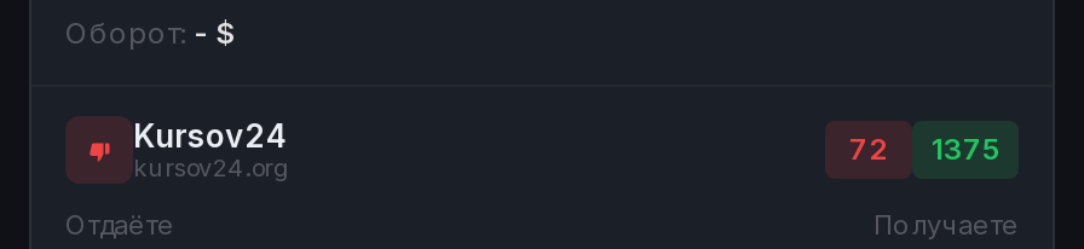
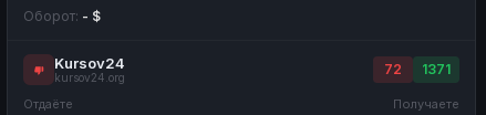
- 72 1375
+ 72 1371
